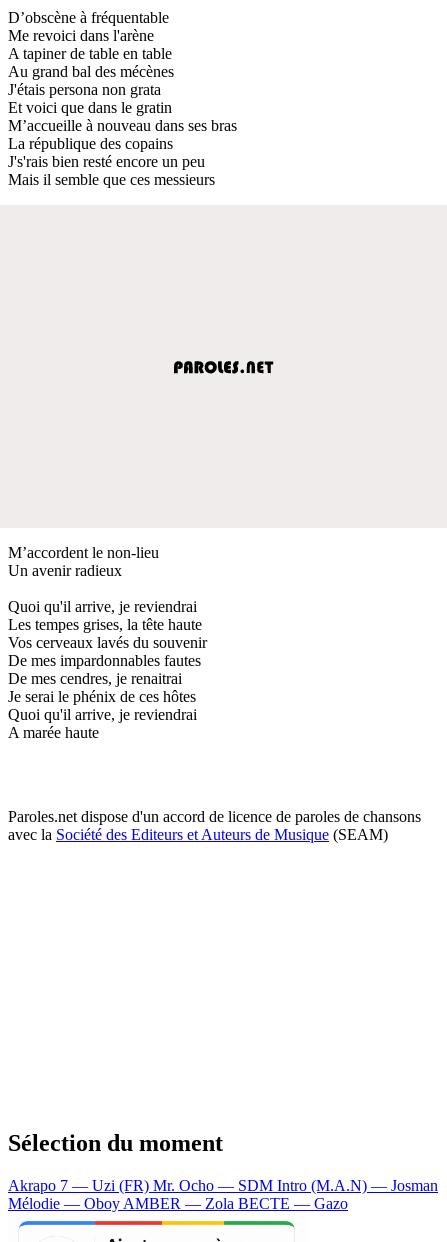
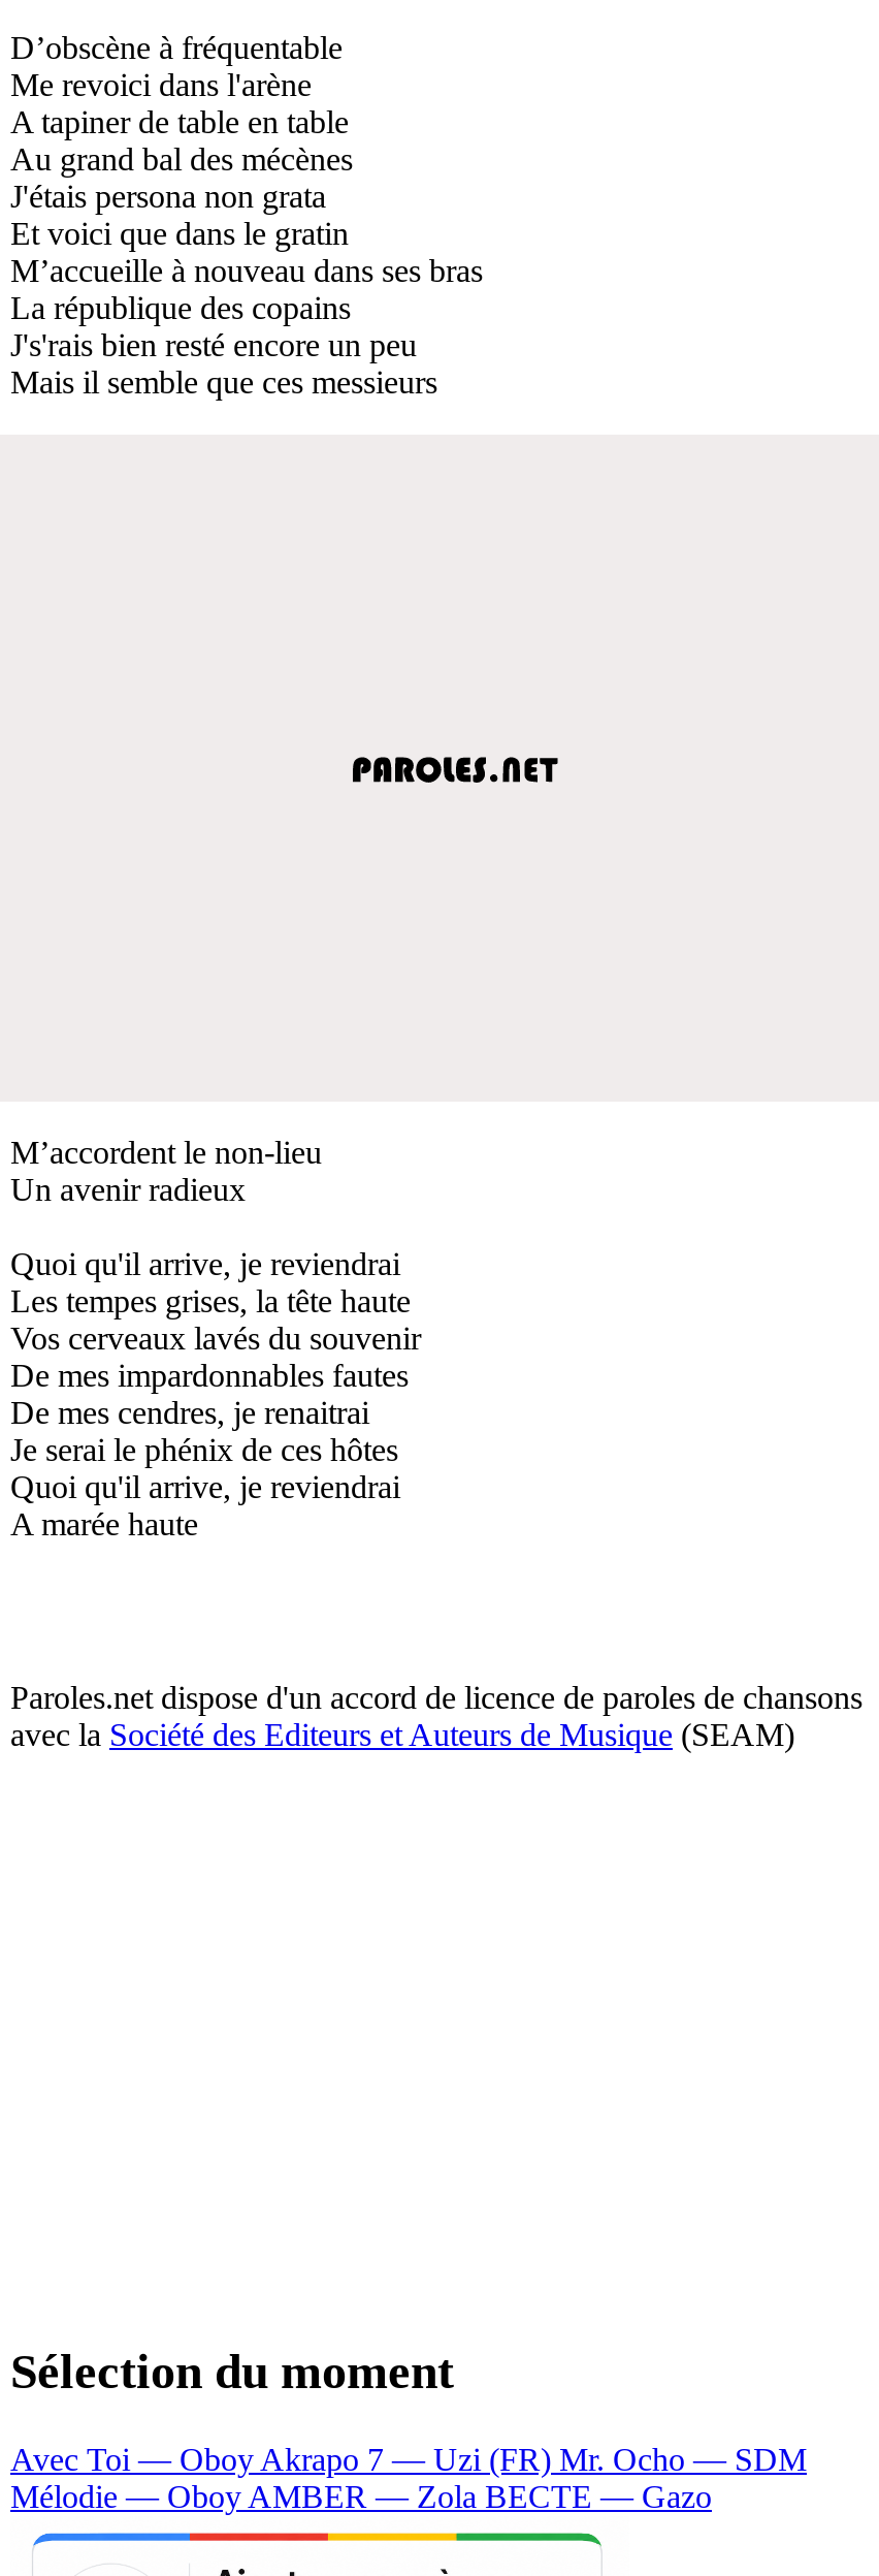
- Akrapo 7 — Uzi (FR) Mr. Ocho — SDM Intro (M.A.N) — Josman
+ Avec Toi — Oboy Akrapo 7 — Uzi (FR) Mr. Ocho — SDM
